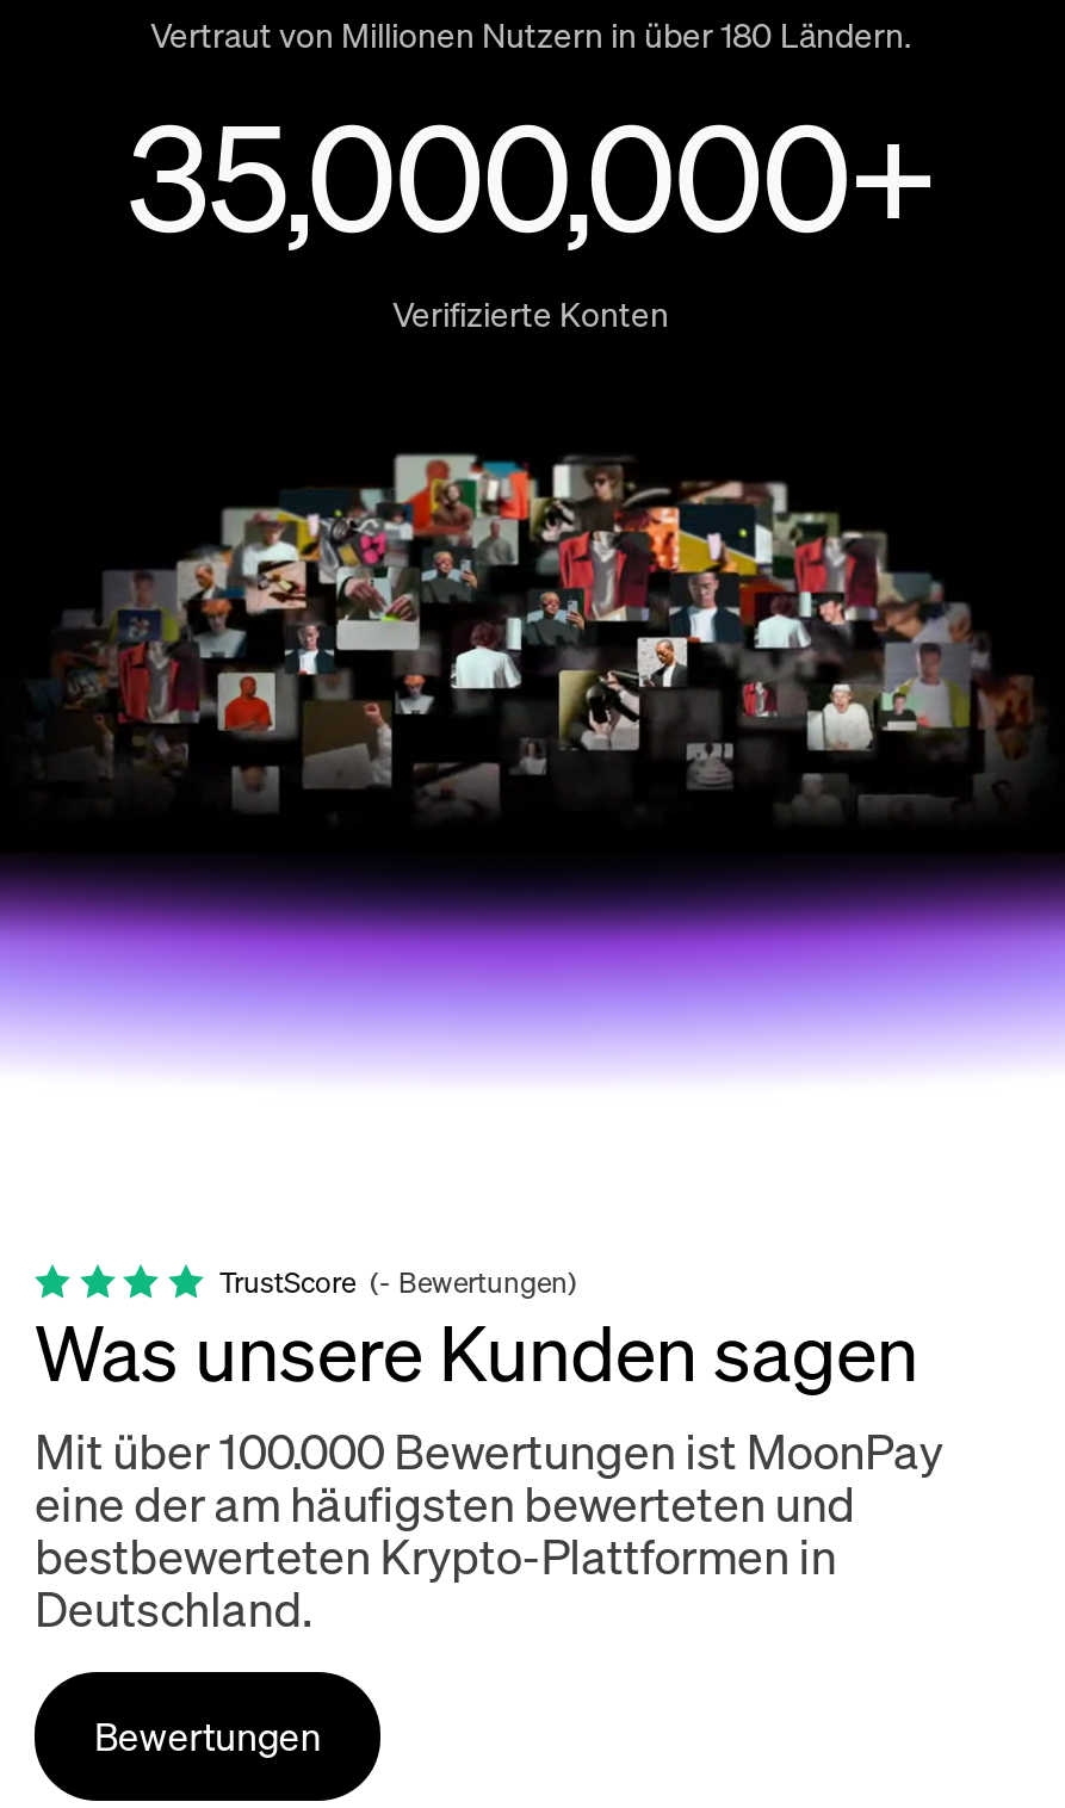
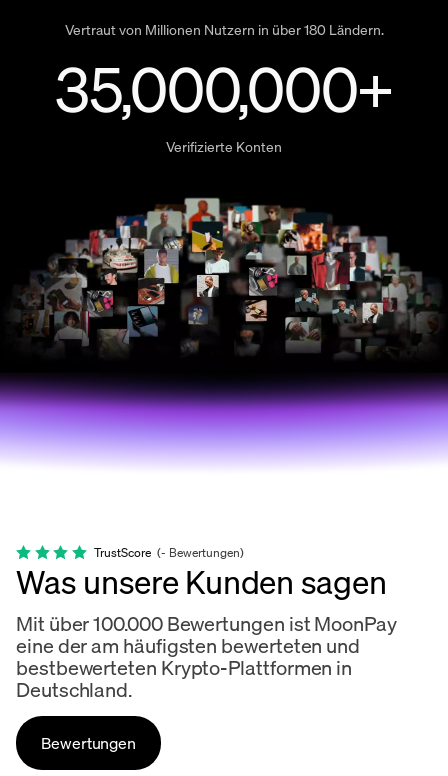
- [image]
+ [image]
